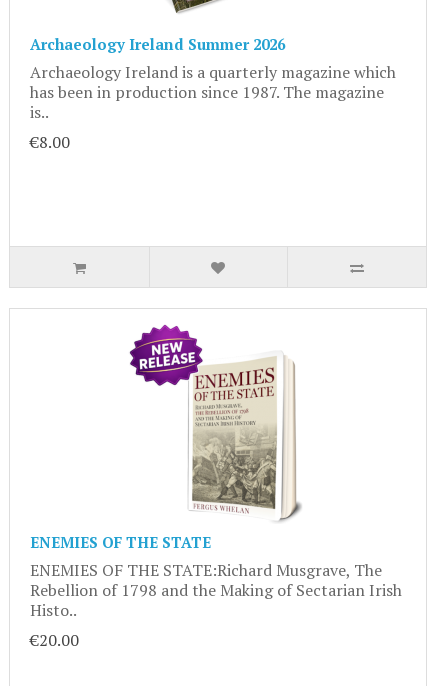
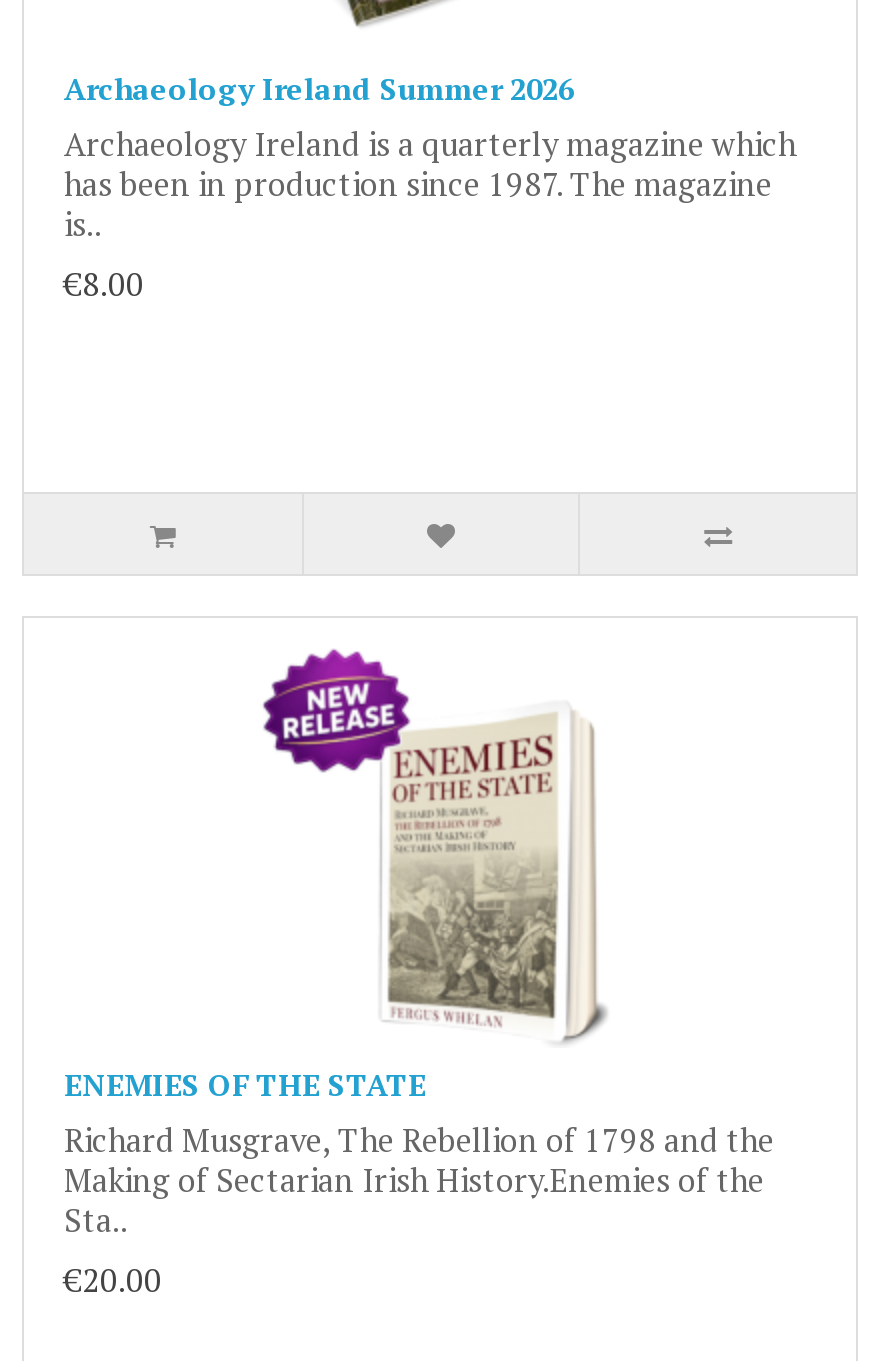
- ENEMIES OF THE STATE:Richard Musgrave, The
- Rebellion of 1798 and the Making of Sectarian Irish
- Histo..
+ Richard Musgrave, The Rebellion of 1798 and the
+ Making of Sectarian Irish History.Enemies of the
+ Sta..
